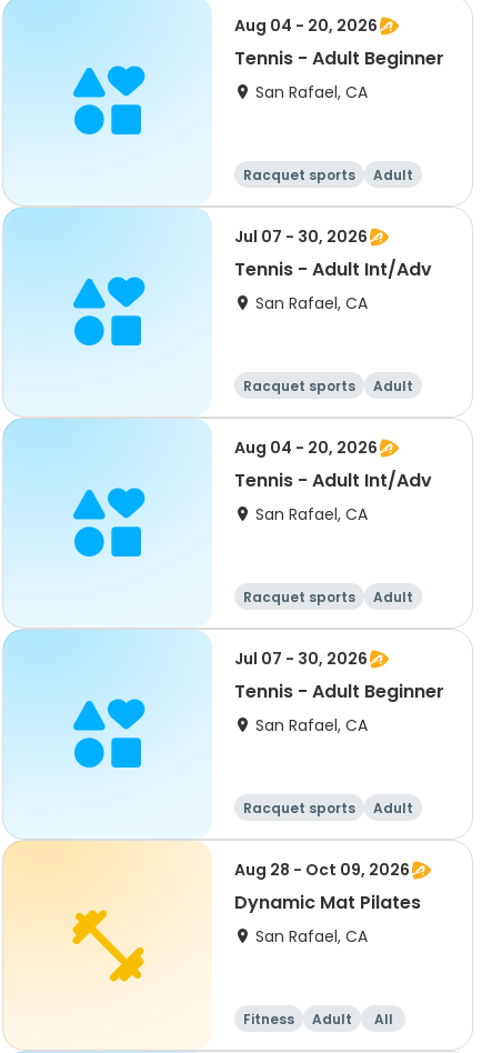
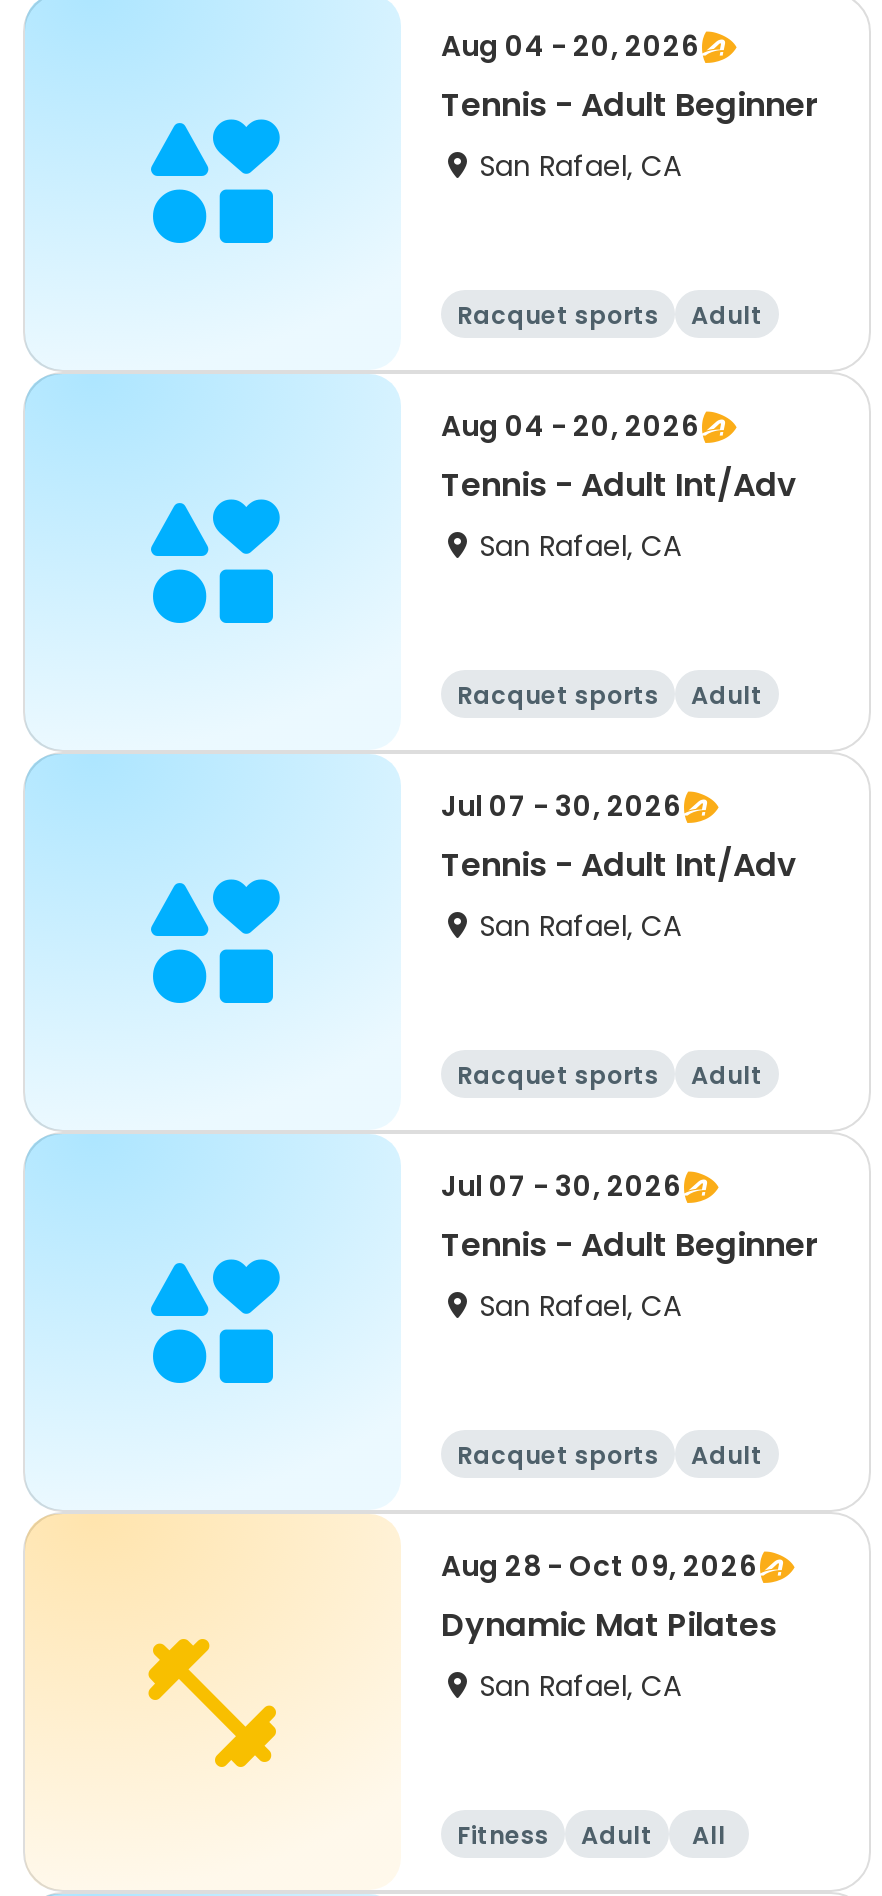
- Jul 07 - 30, 2026
+ Aug 04 - 20, 2026

- Aug 04 - 20, 2026
+ Jul 07 - 30, 2026
